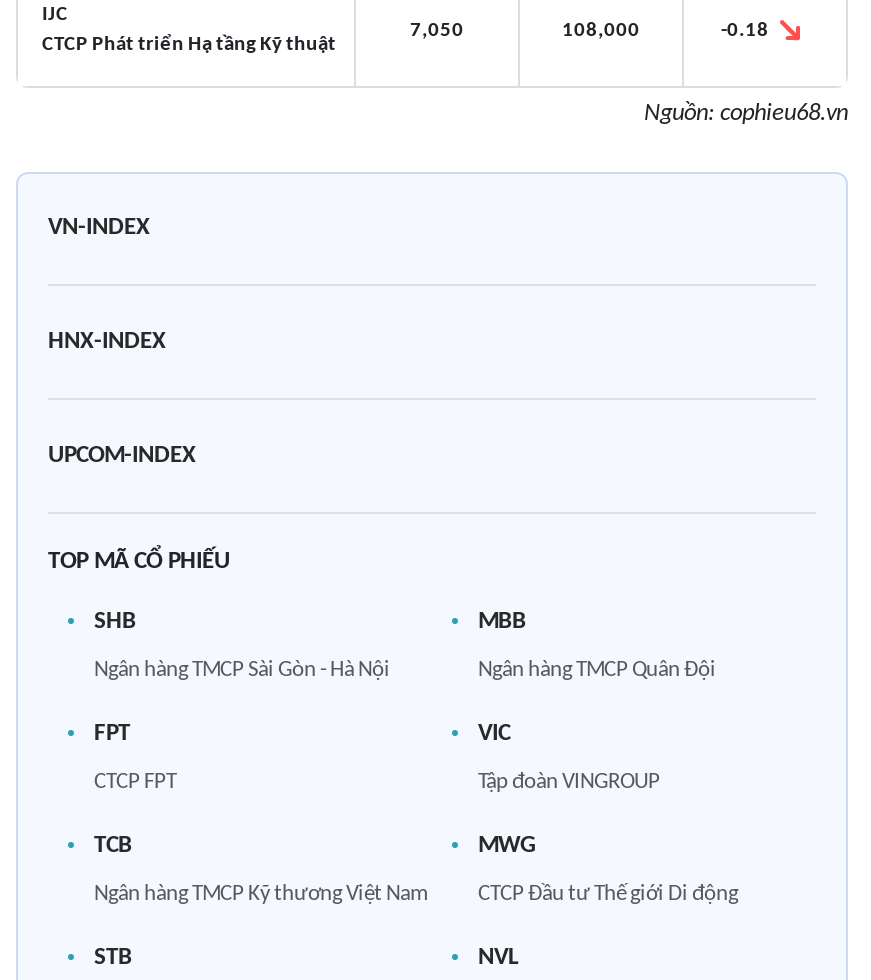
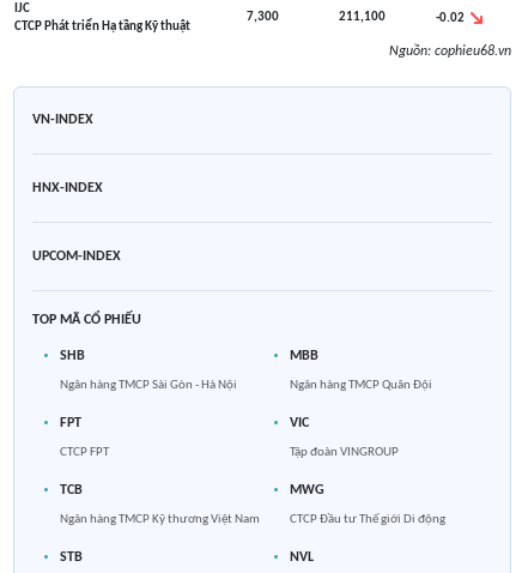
- 7,050
+ 7,300

- 108,000
+ 211,100

- -0.18
+ -0.02
